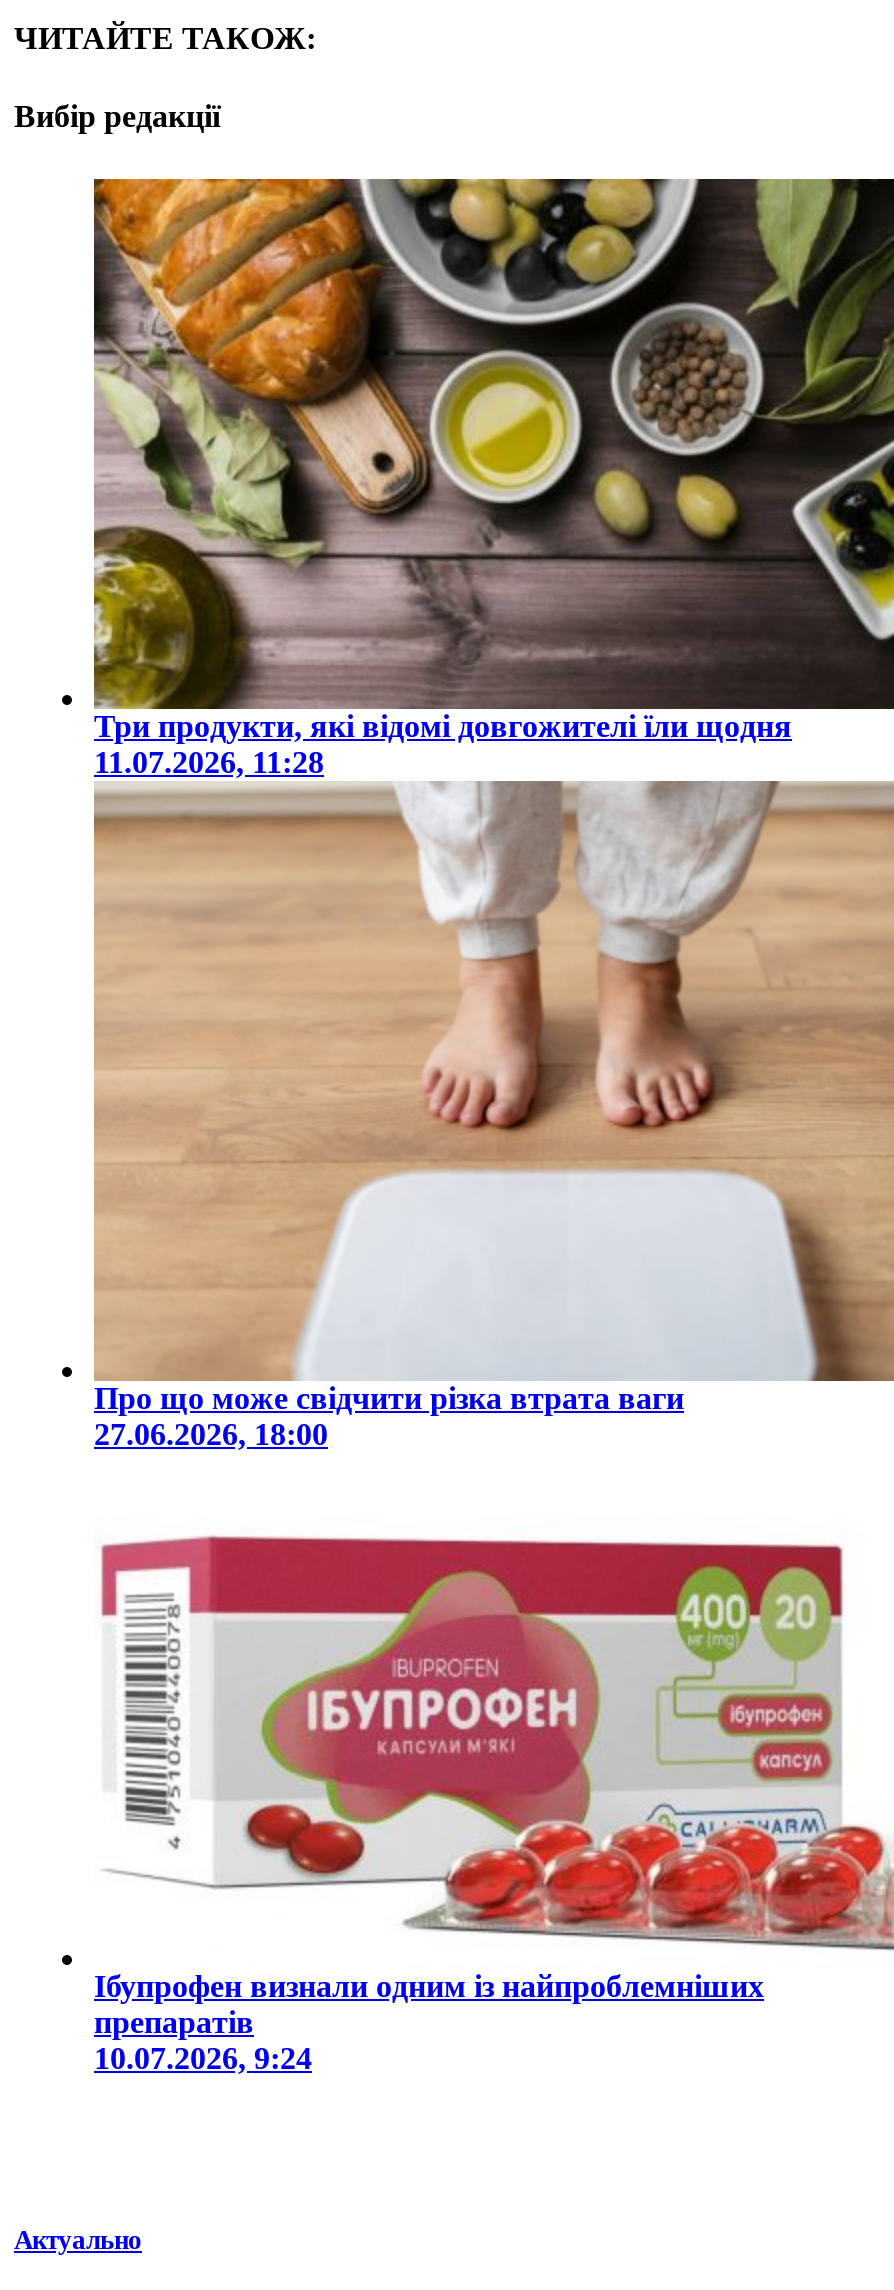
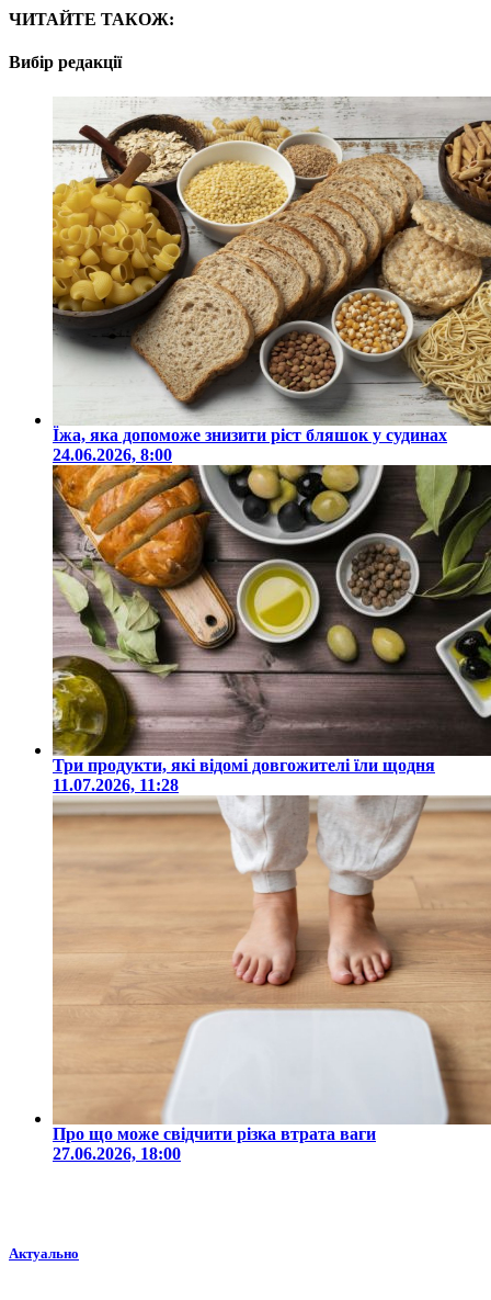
+ [image]
+ Їжа, яка допоможе знизити ріст бляшок у судинах
+ 24.06.2026, 8:00

moved down: [image] | Три продукти, які відомі довгожителі їли щодня | 11.07.2026, 11:28 | Про що може свідчити різка втрата ваги | 27.06.2026, 18:00

- [image]
- Ібупрофен визнали одним із найпроблемніших
- препаратів
- 10.07.2026, 9:24
